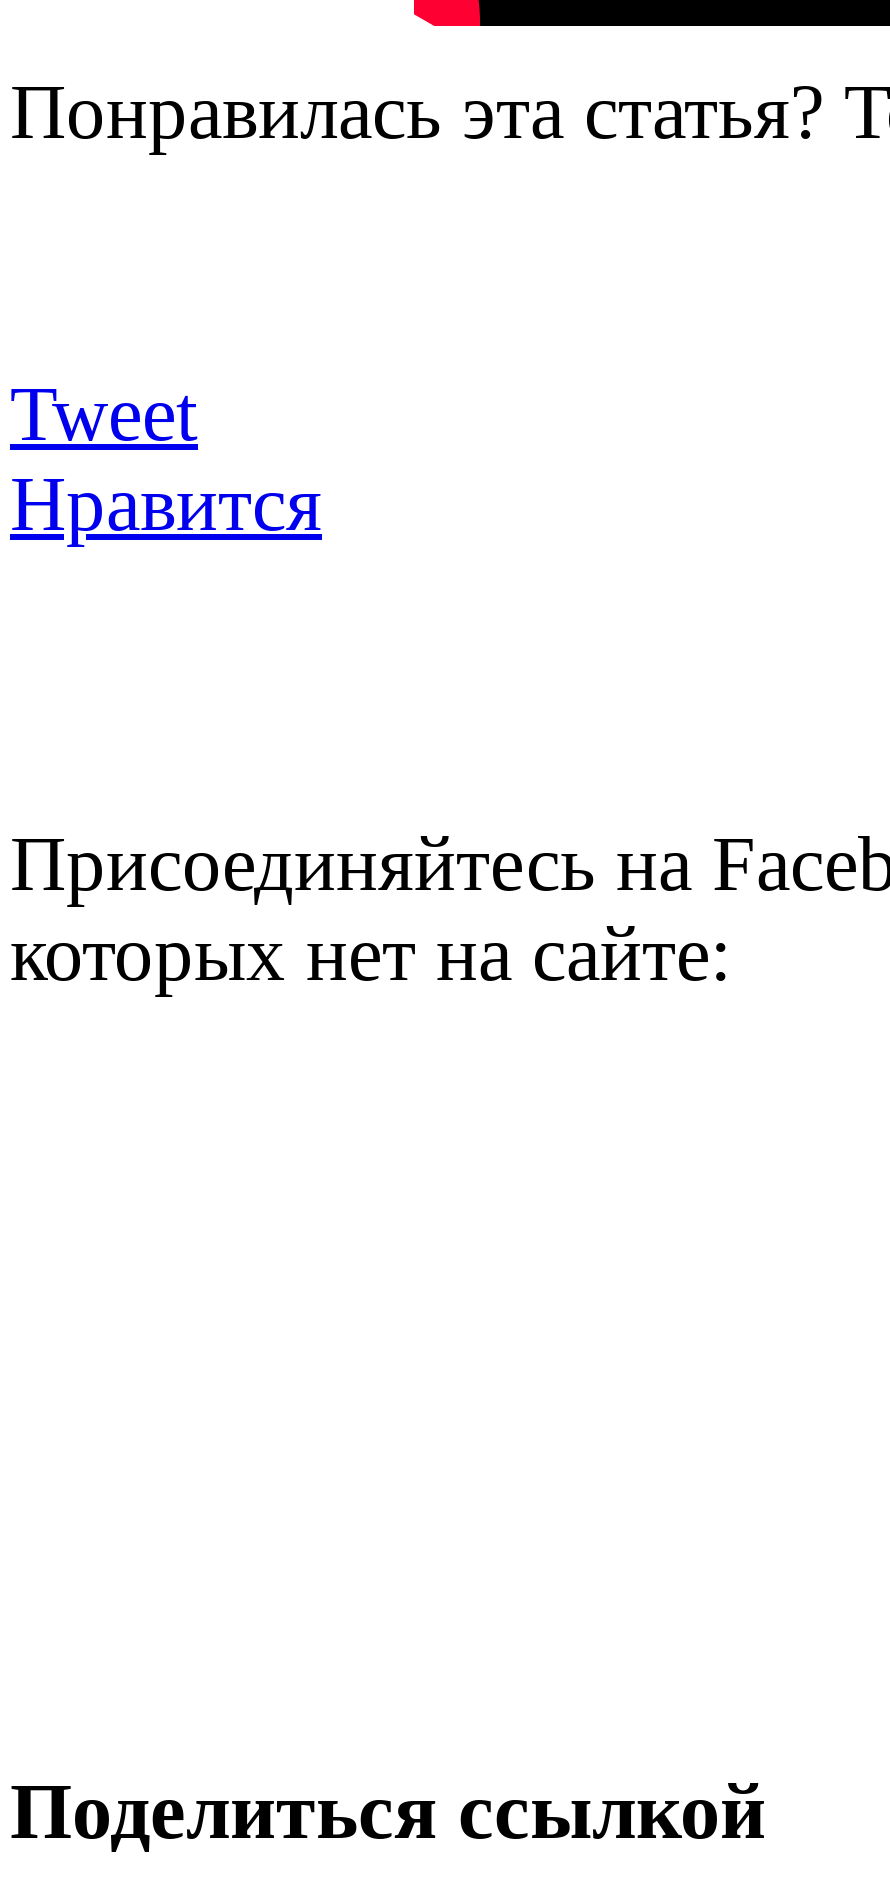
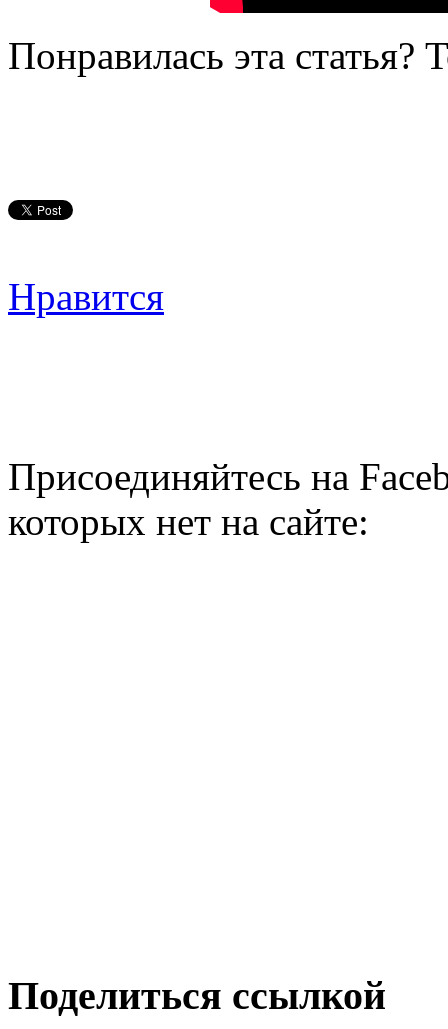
- Tweet
